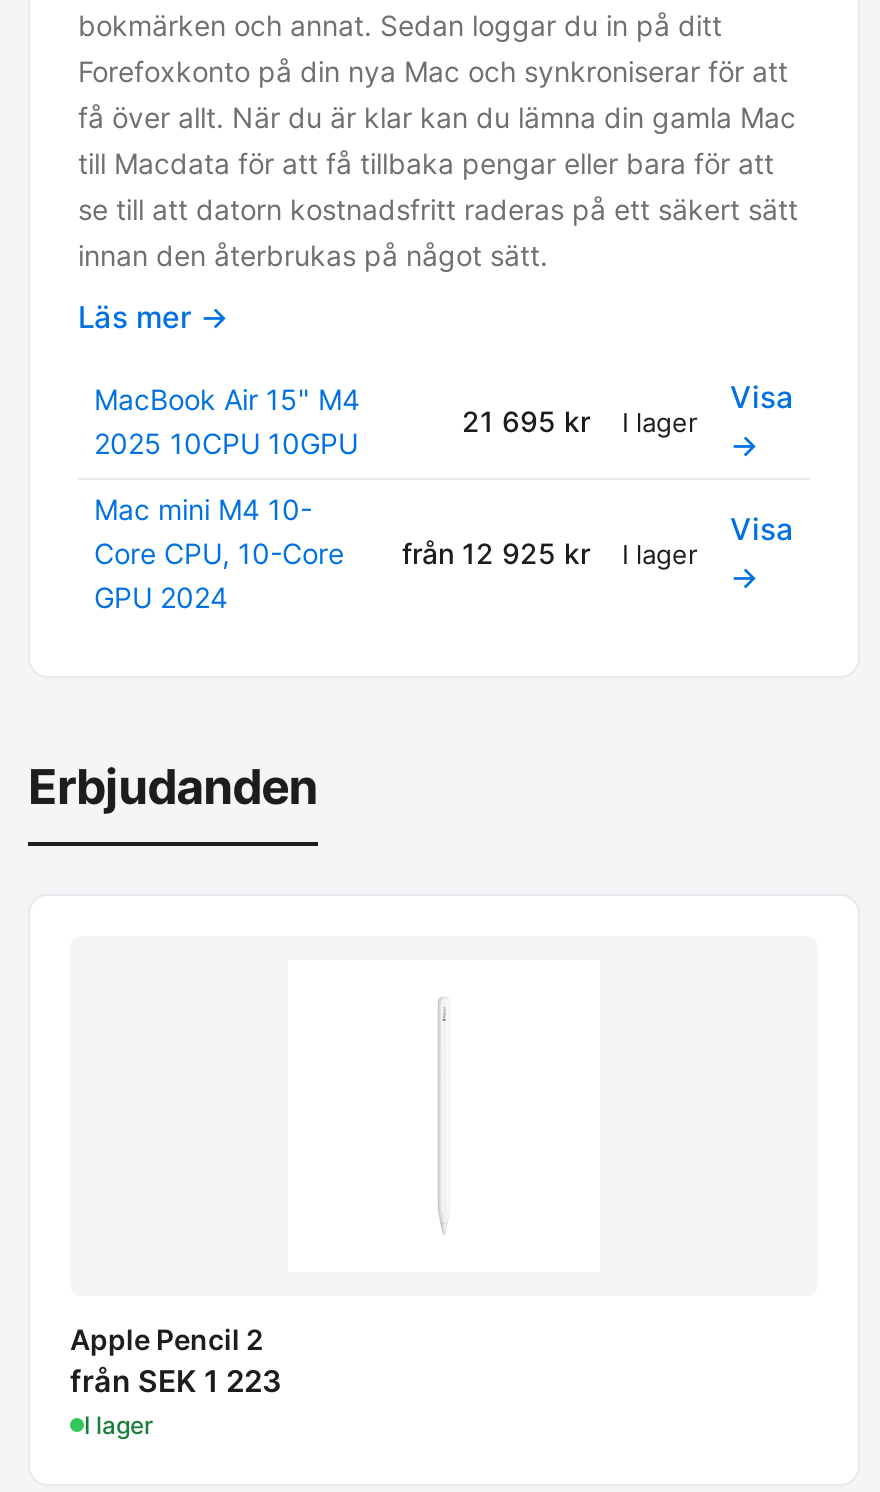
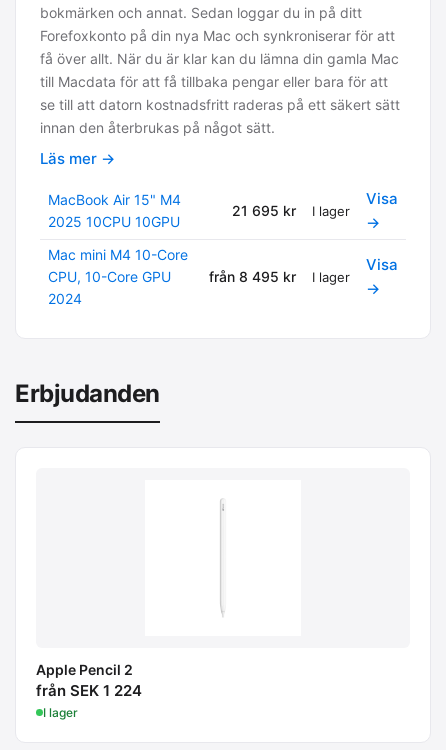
- från 12 925 kr
+ från 8 495 kr

- från SEK 1 223
+ från SEK 1 224
